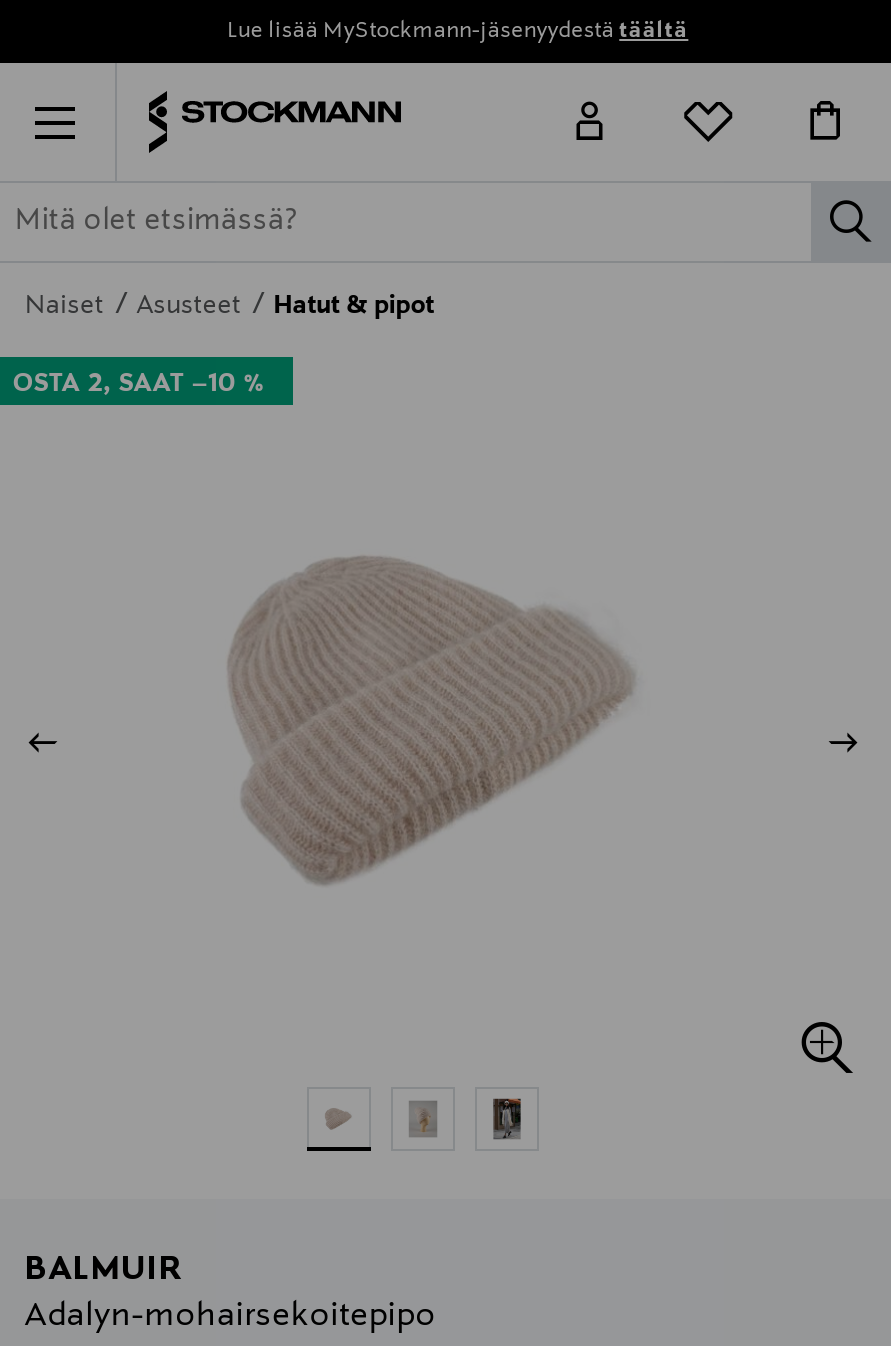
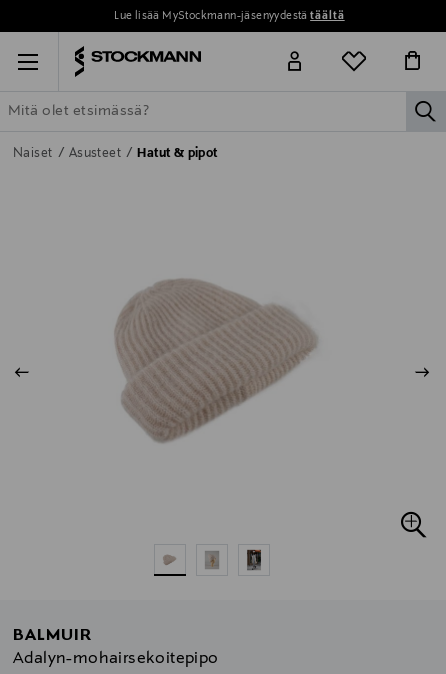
- OSTA 2, SAAT –10 %
